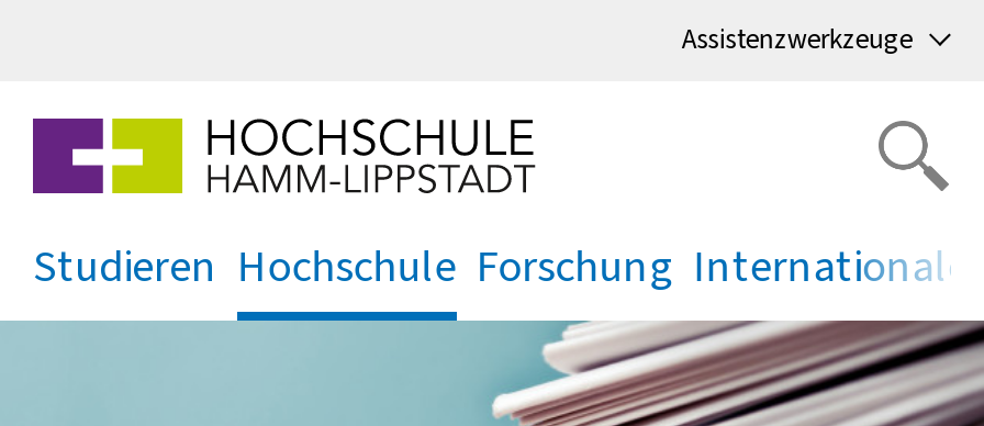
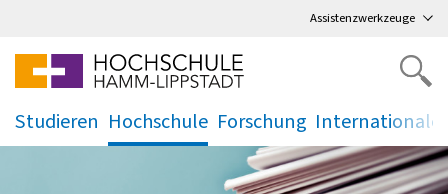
- [image]
+ [image]
